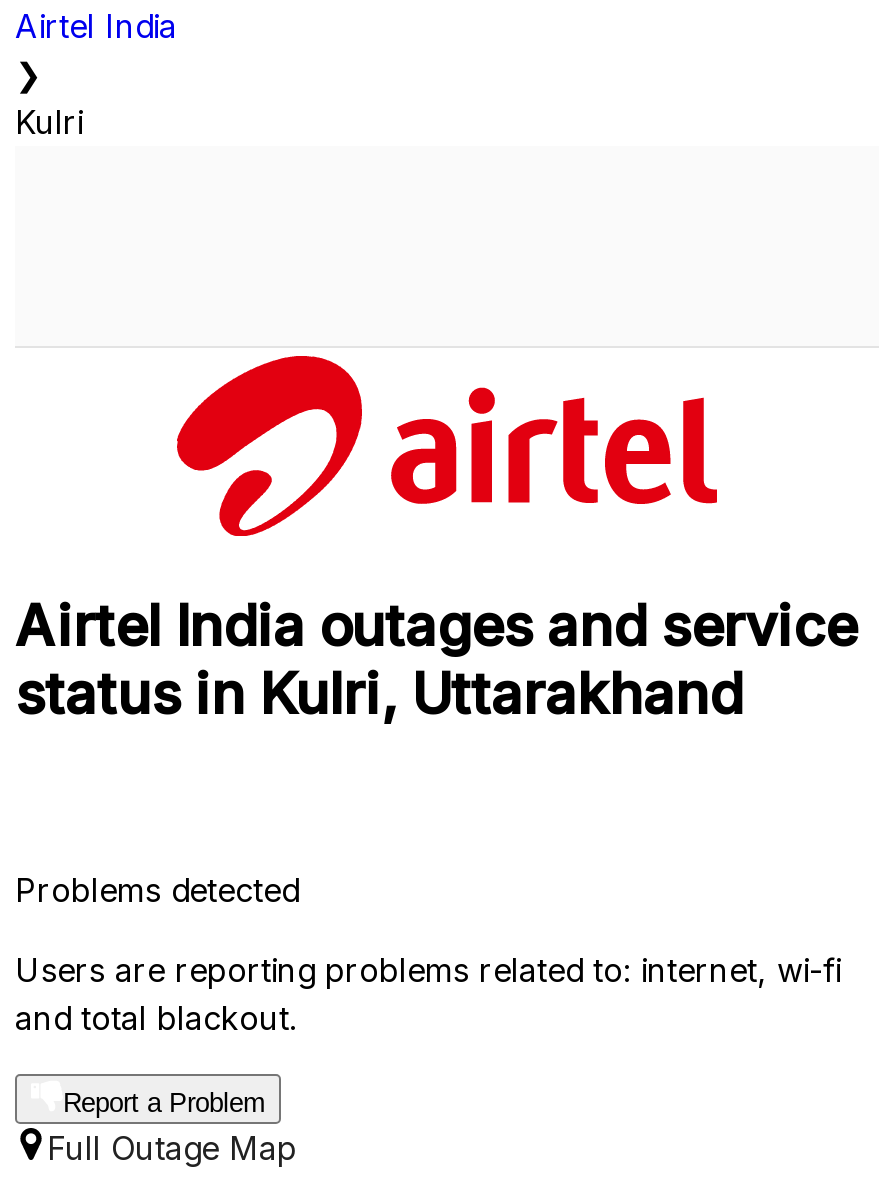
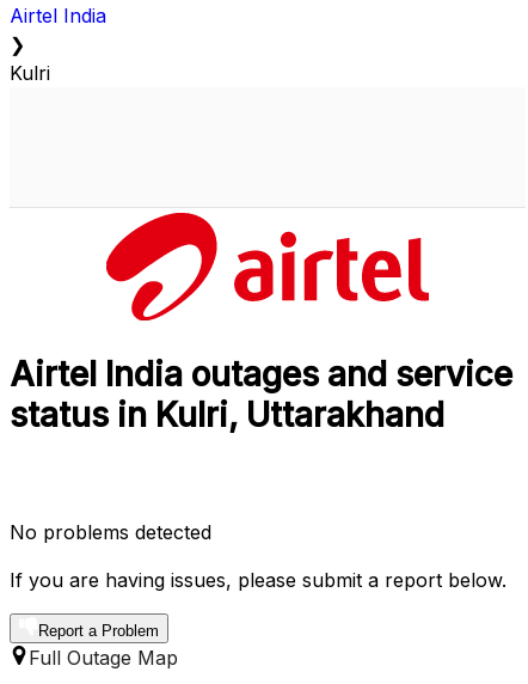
- Problems detected
+ No problems detected

- Users are reporting problems related to: internet, wi-fi
- and total blackout.
+ If you are having issues, please submit a report below.
